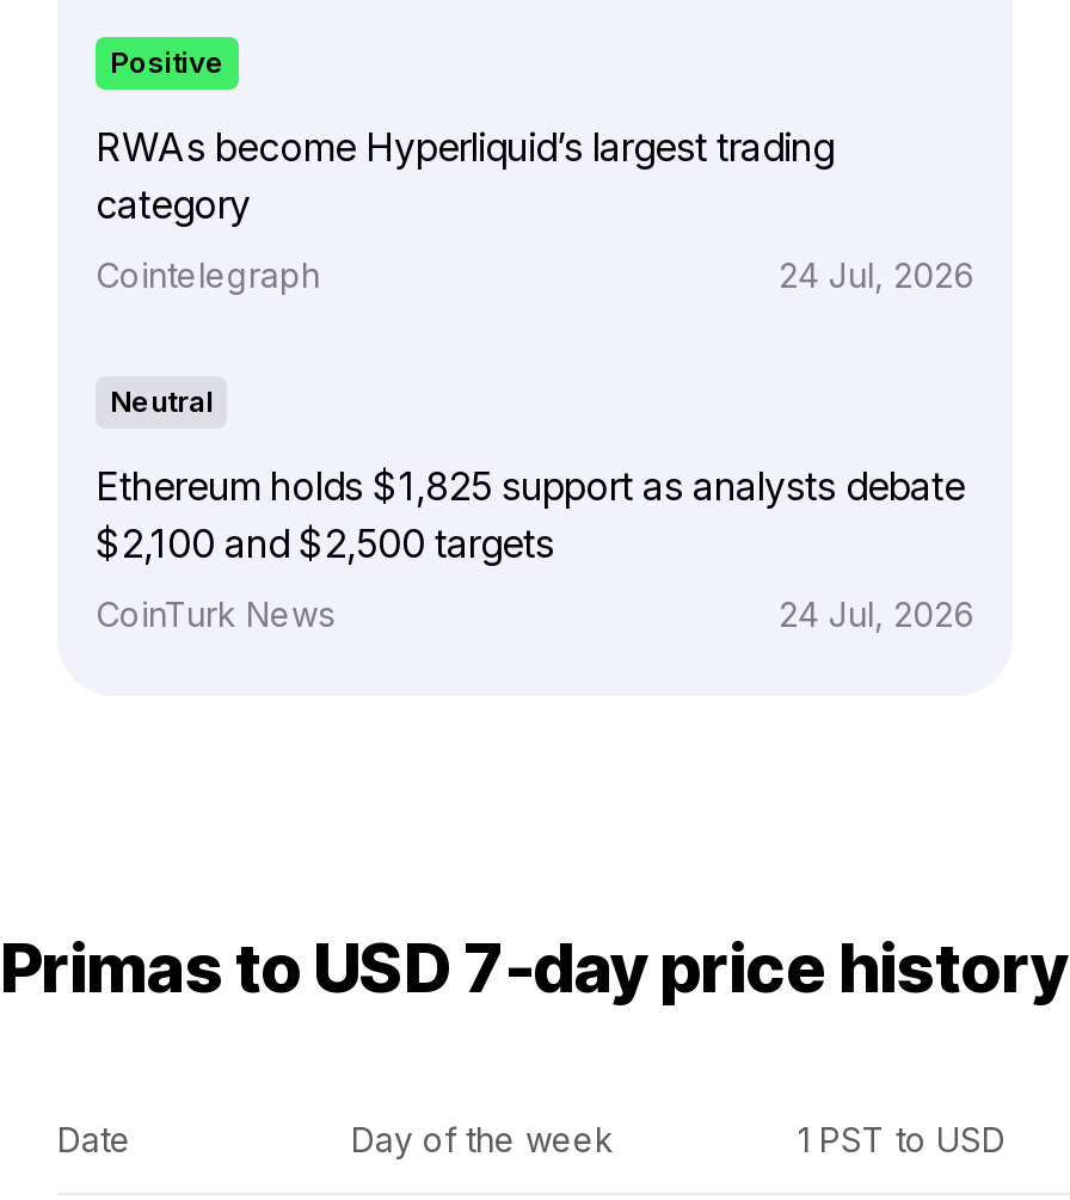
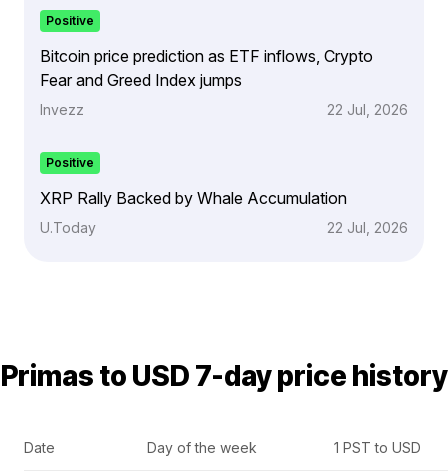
- RWAs become Hyperliquid’s largest trading
- category
+ Bitcoin price prediction as ETF inflows, Crypto
+ Fear and Greed Index jumps

- Cointelegraph
- 24 Jul, 2026
+ Invezz
+ 22 Jul, 2026

- Neutral
+ Positive

- Ethereum holds $1,825 support as analysts debate
- $2,100 and $2,500 targets
+ XRP Rally Backed by Whale Accumulation

- CoinTurk News
- 24 Jul, 2026
+ U.Today
+ 22 Jul, 2026
